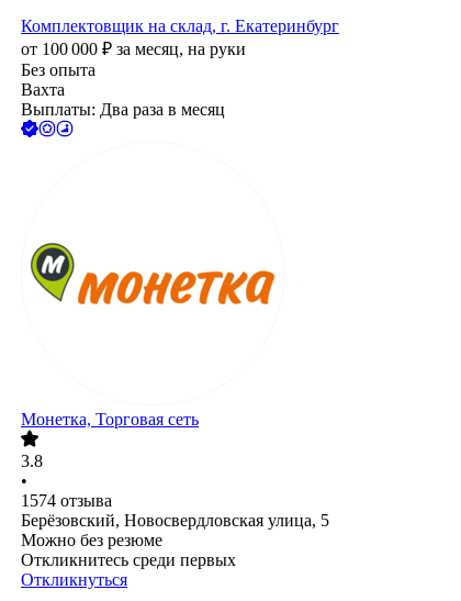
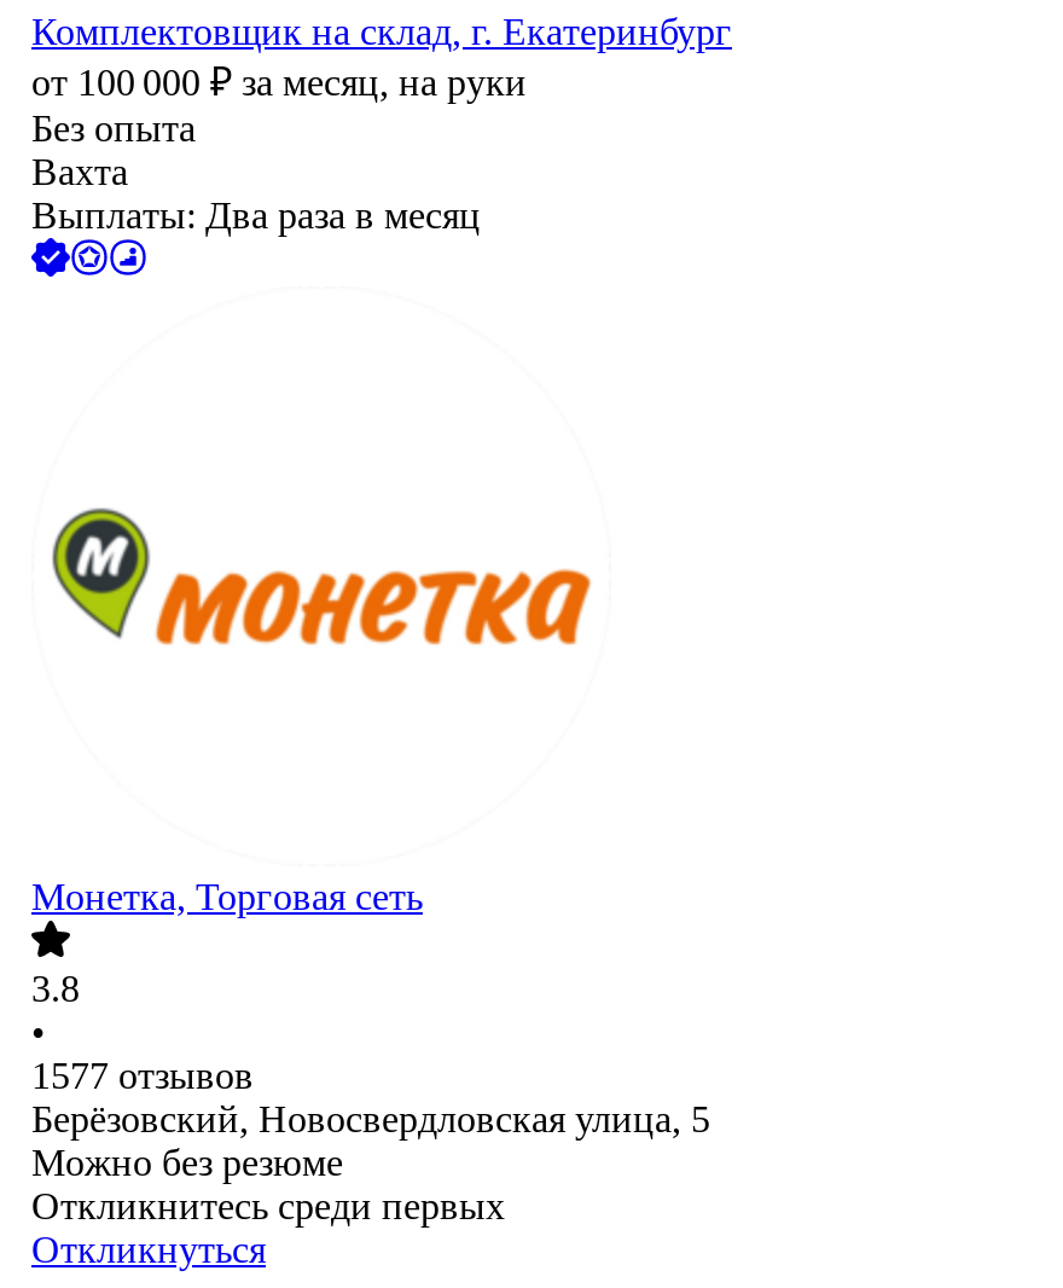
- 1574 отзыва
+ 1577 отзывов
